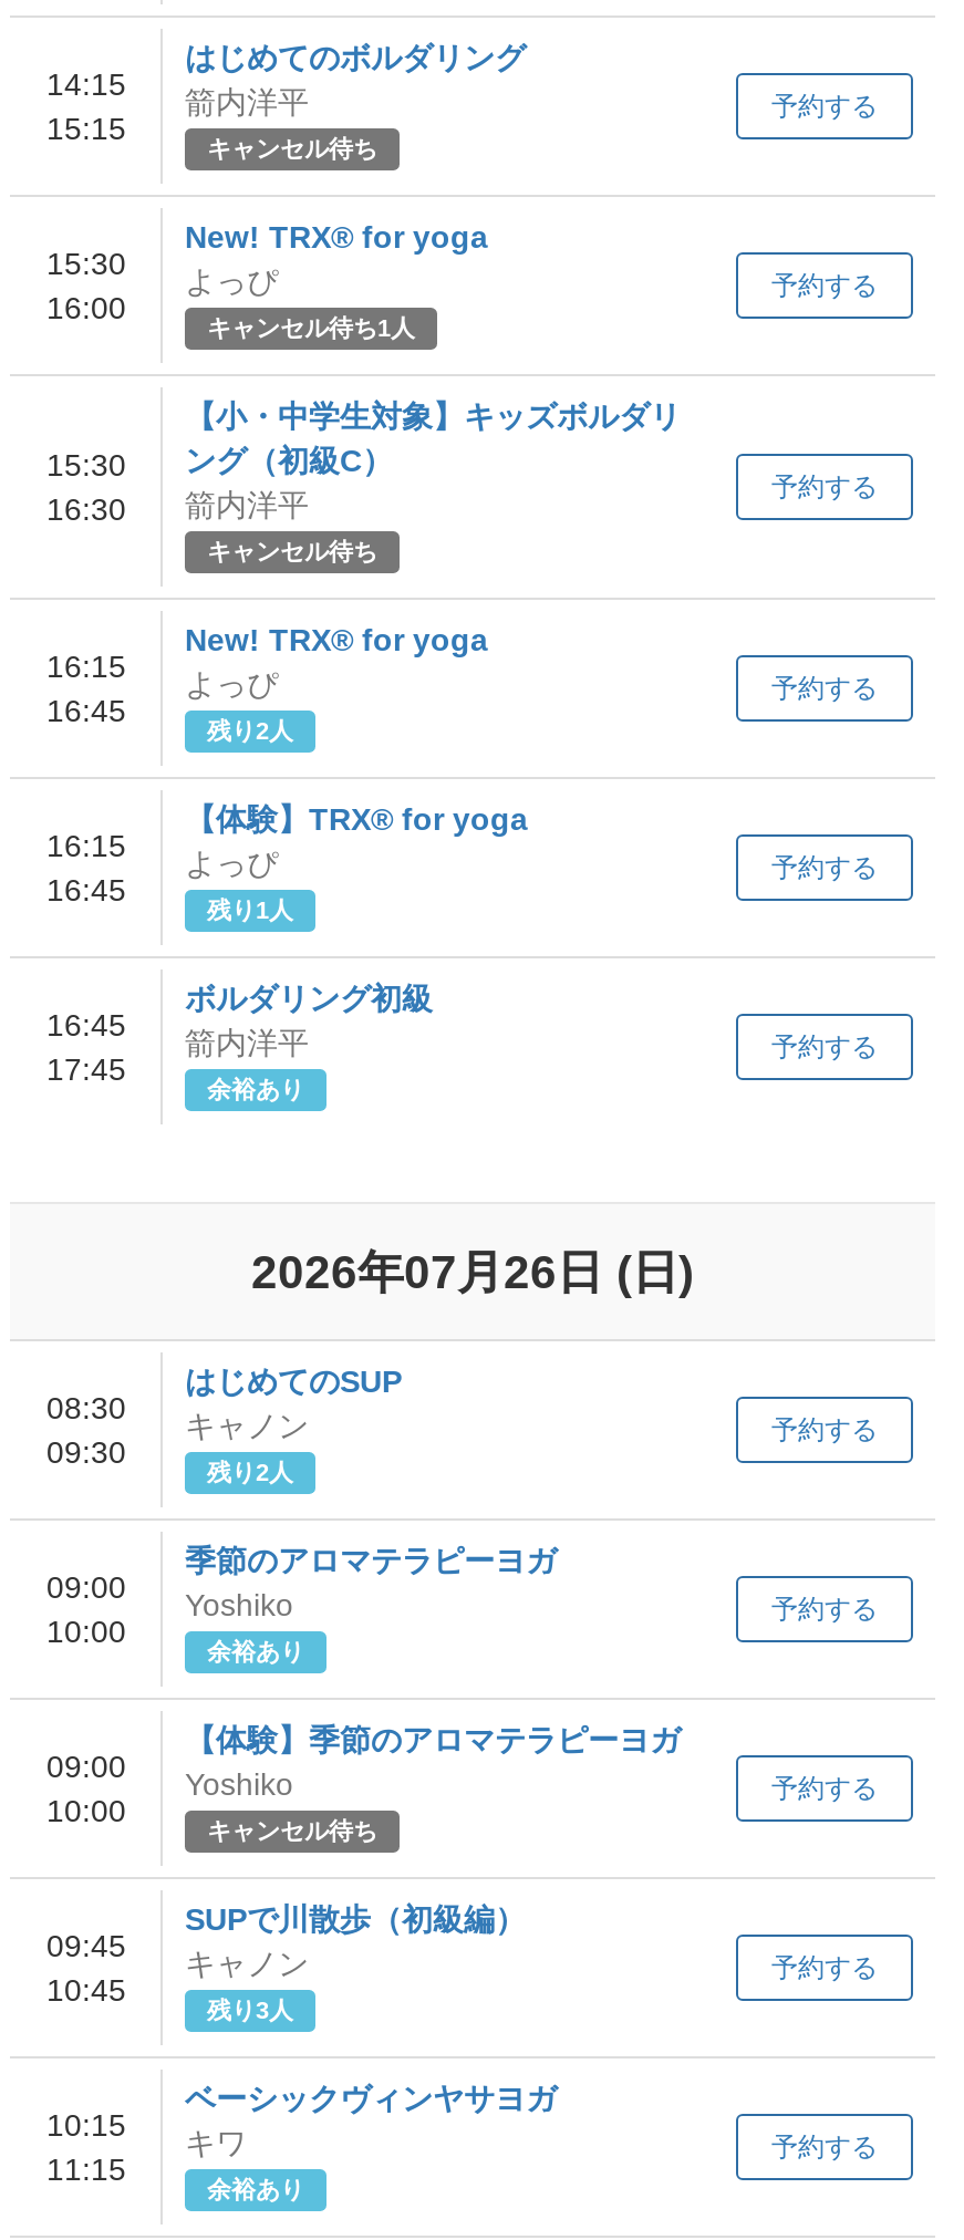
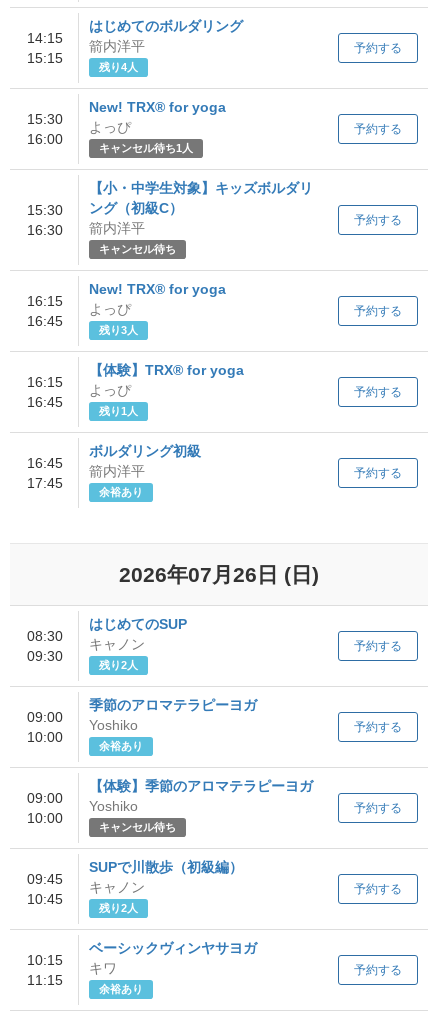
- キャンセル待ち
+ 残り4人

- 残り2人
+ 残り3人

- 残り3人
+ 残り2人
